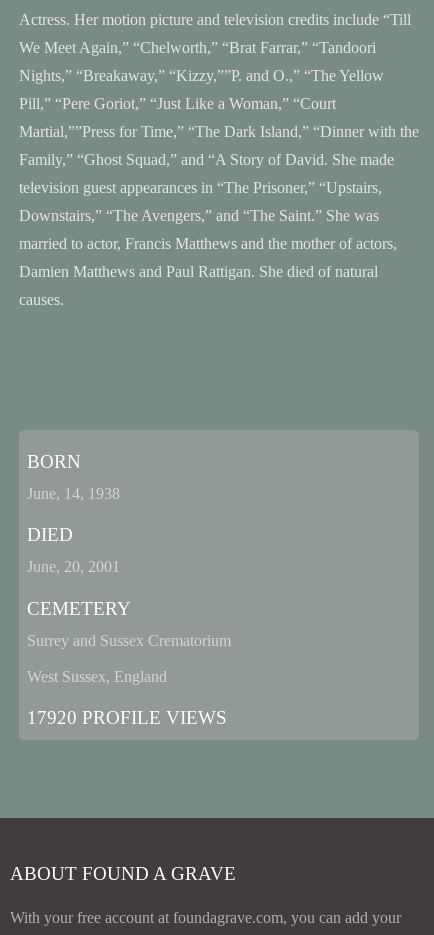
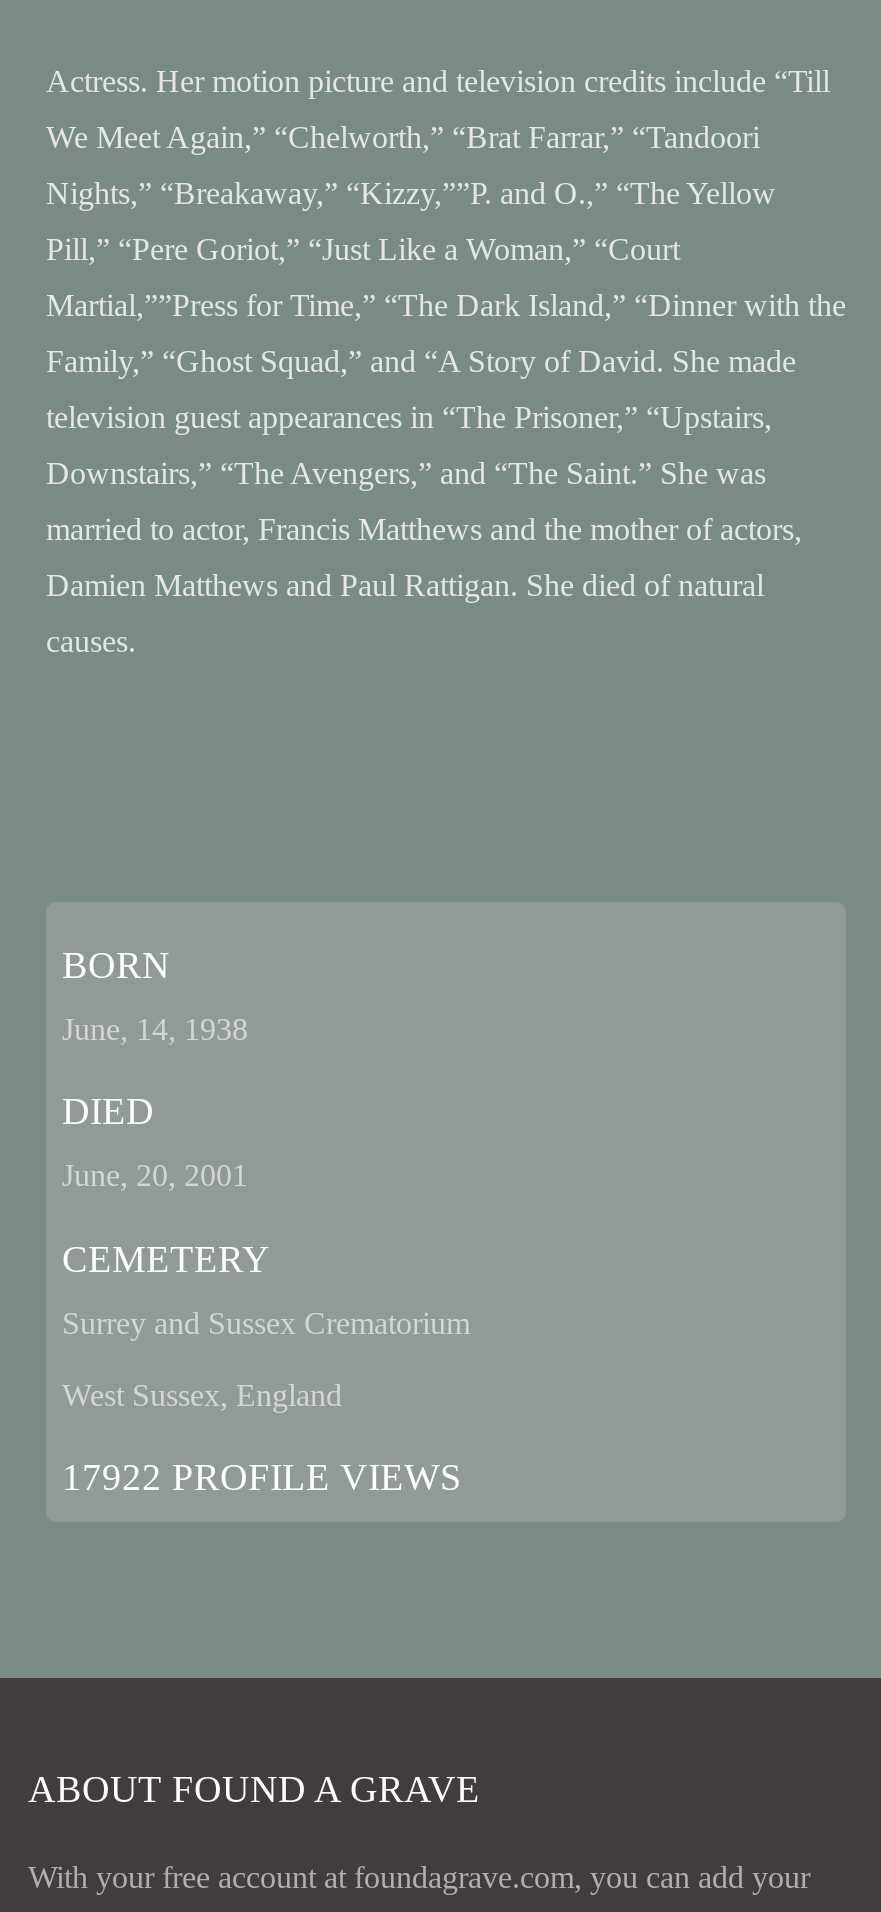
- 17920 PROFILE VIEWS
+ 17922 PROFILE VIEWS
